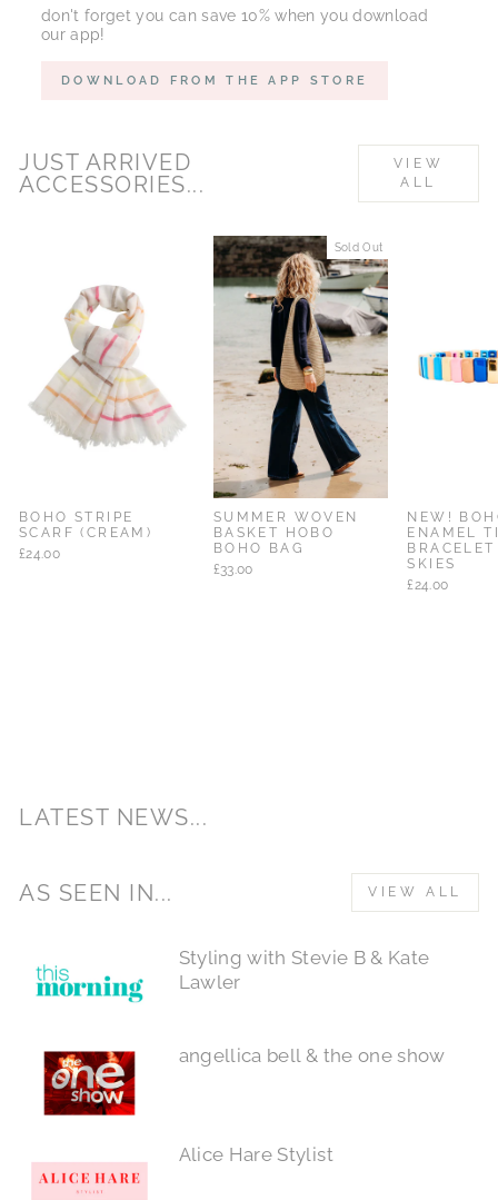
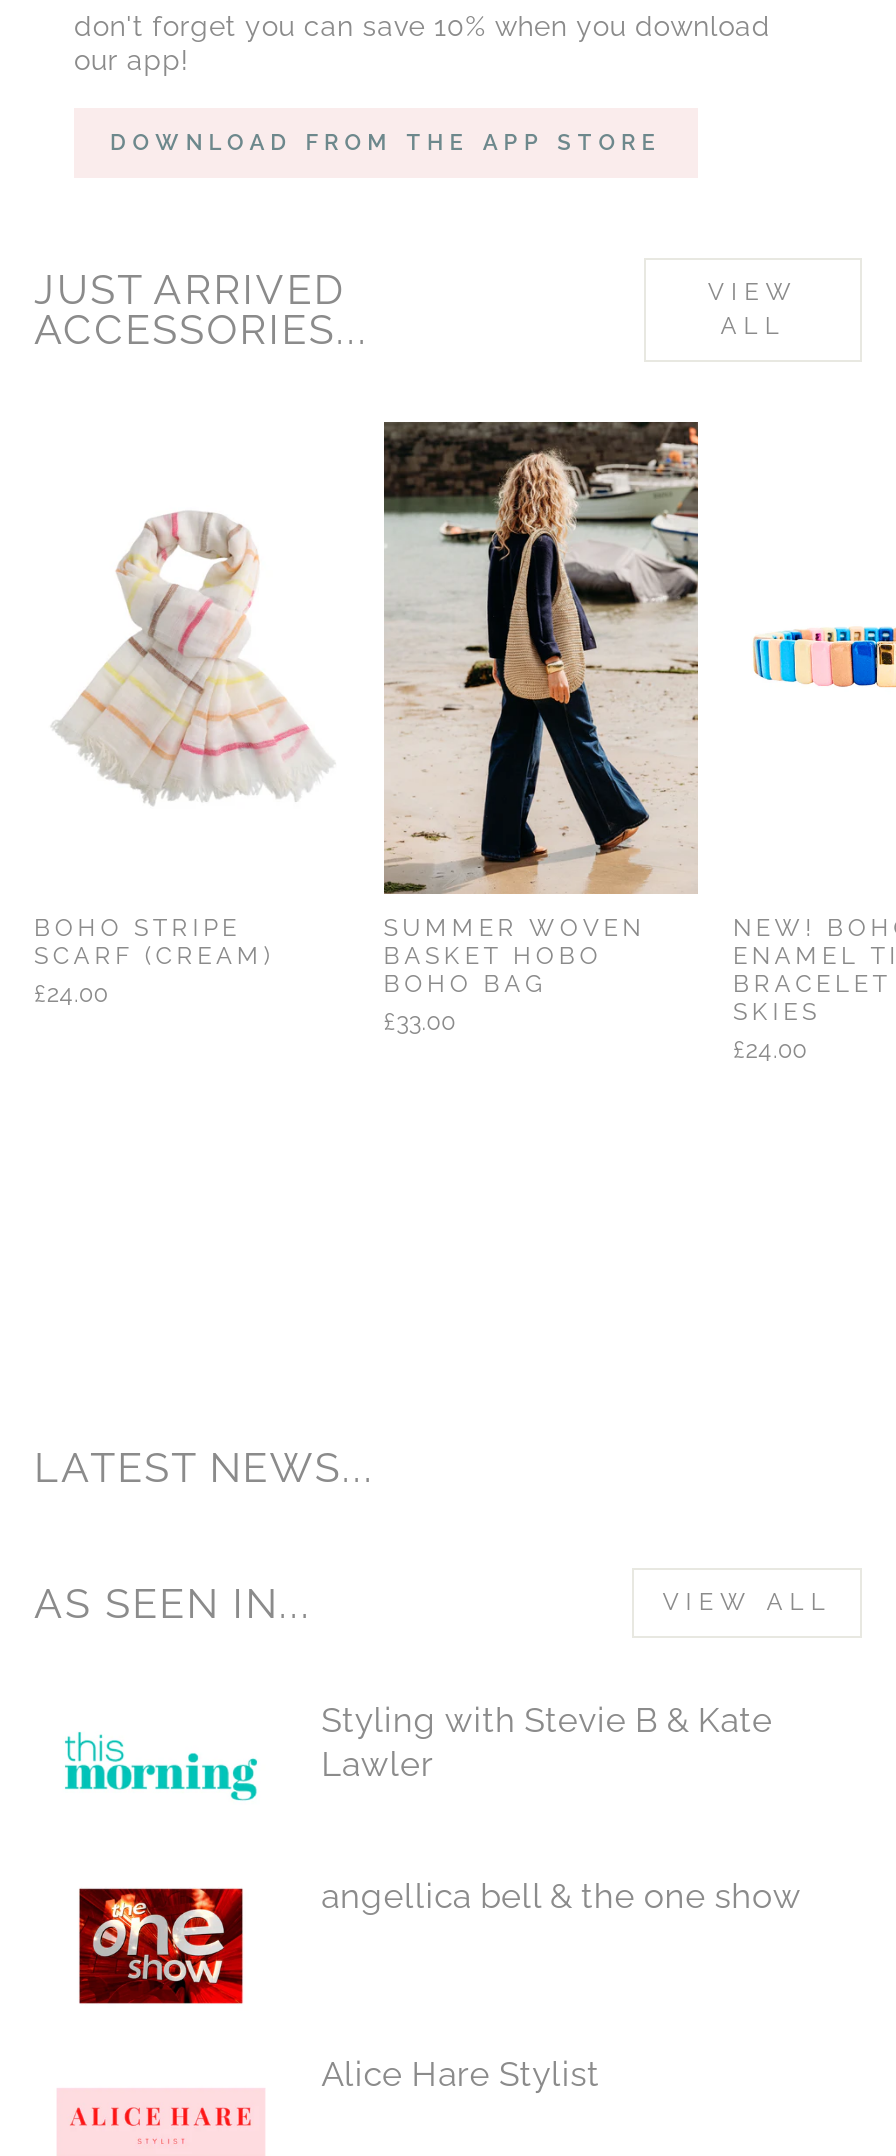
- Sold Out
